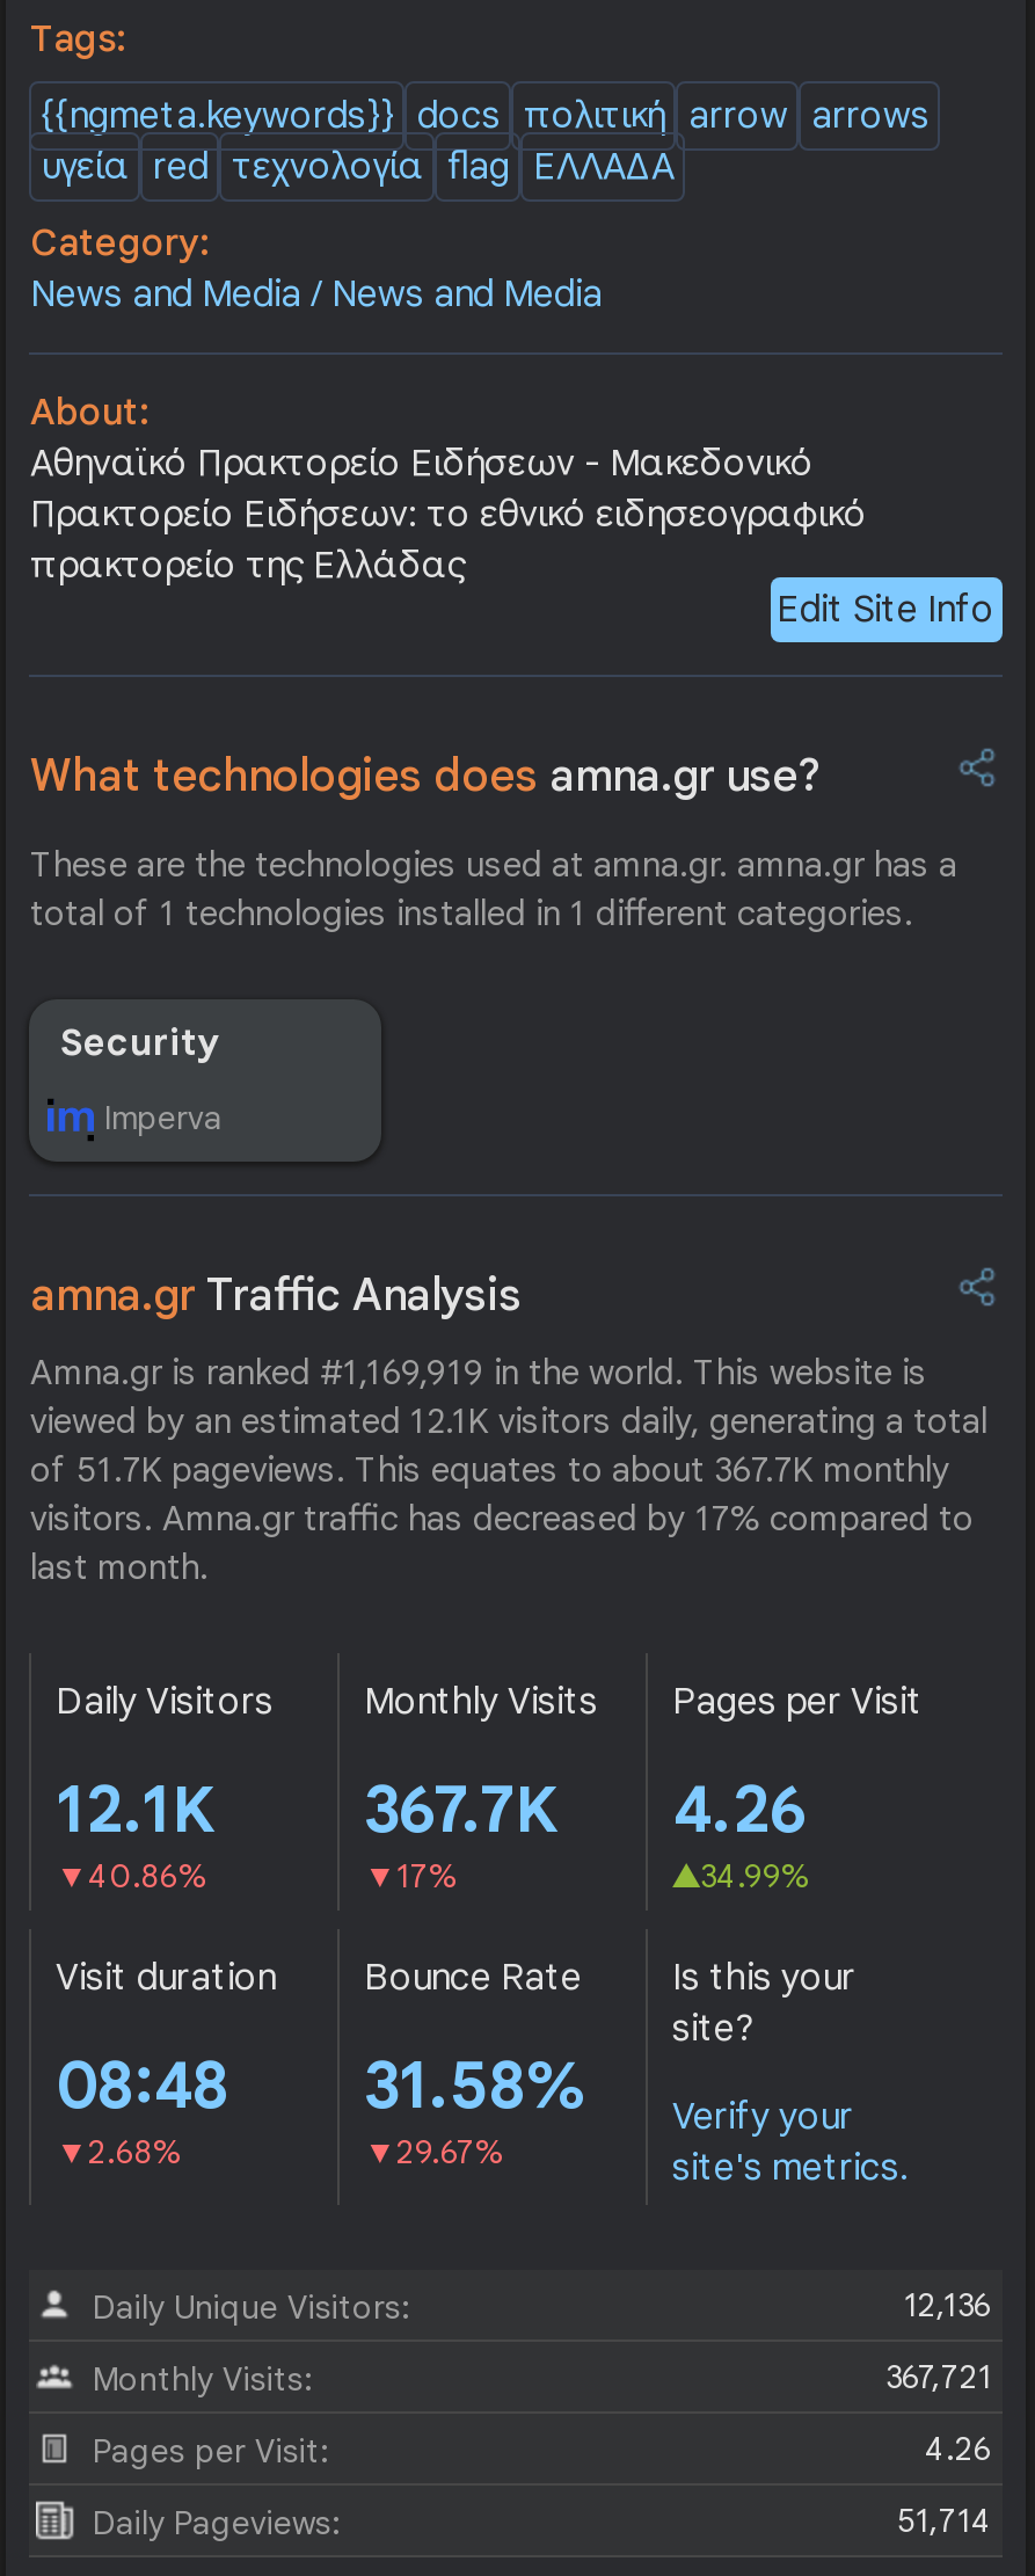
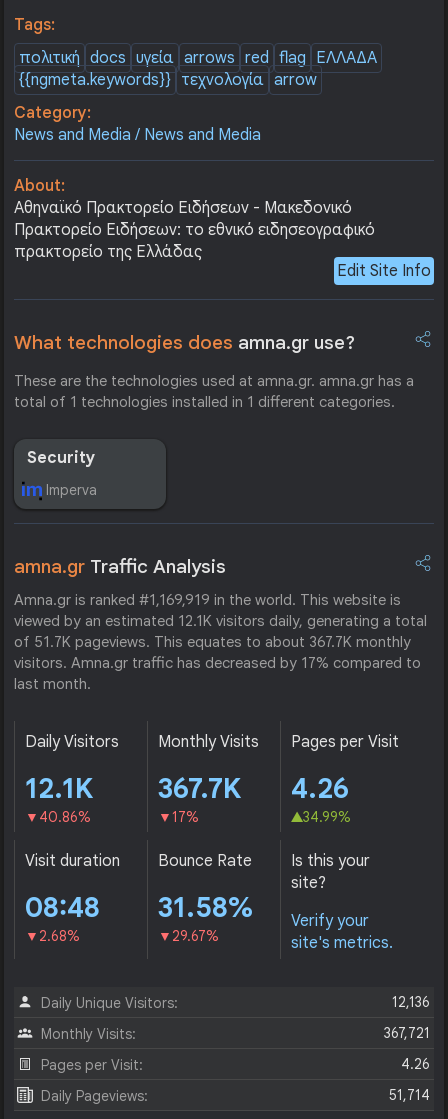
- {{ngmeta.keywords}} docs πολιτική arrow arrows
- υγεία red τεχνολογία flag ΕΛΛΑΔΑ
+ πολιτική docs υγεία arrows red flag ΕΛΛΑΔΑ
+ {{ngmeta.keywords}} τεχνολογία arrow
